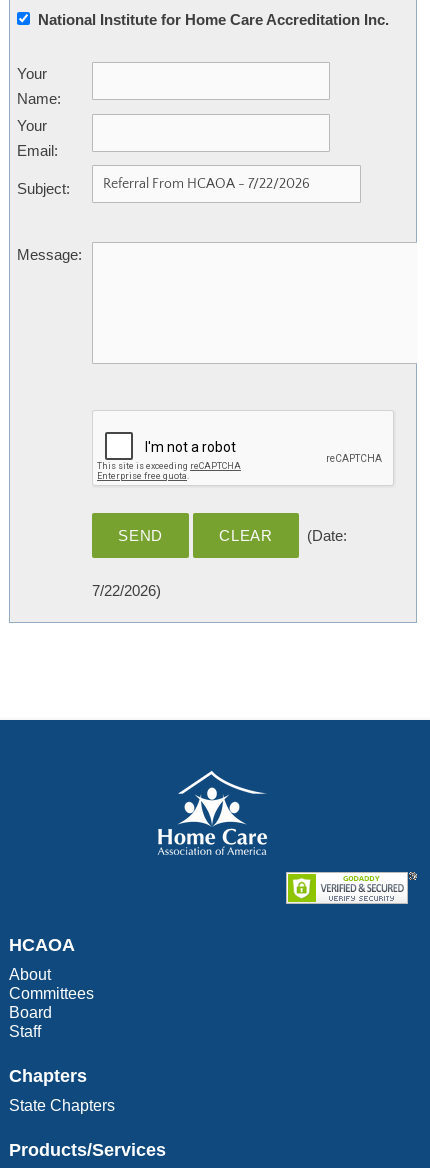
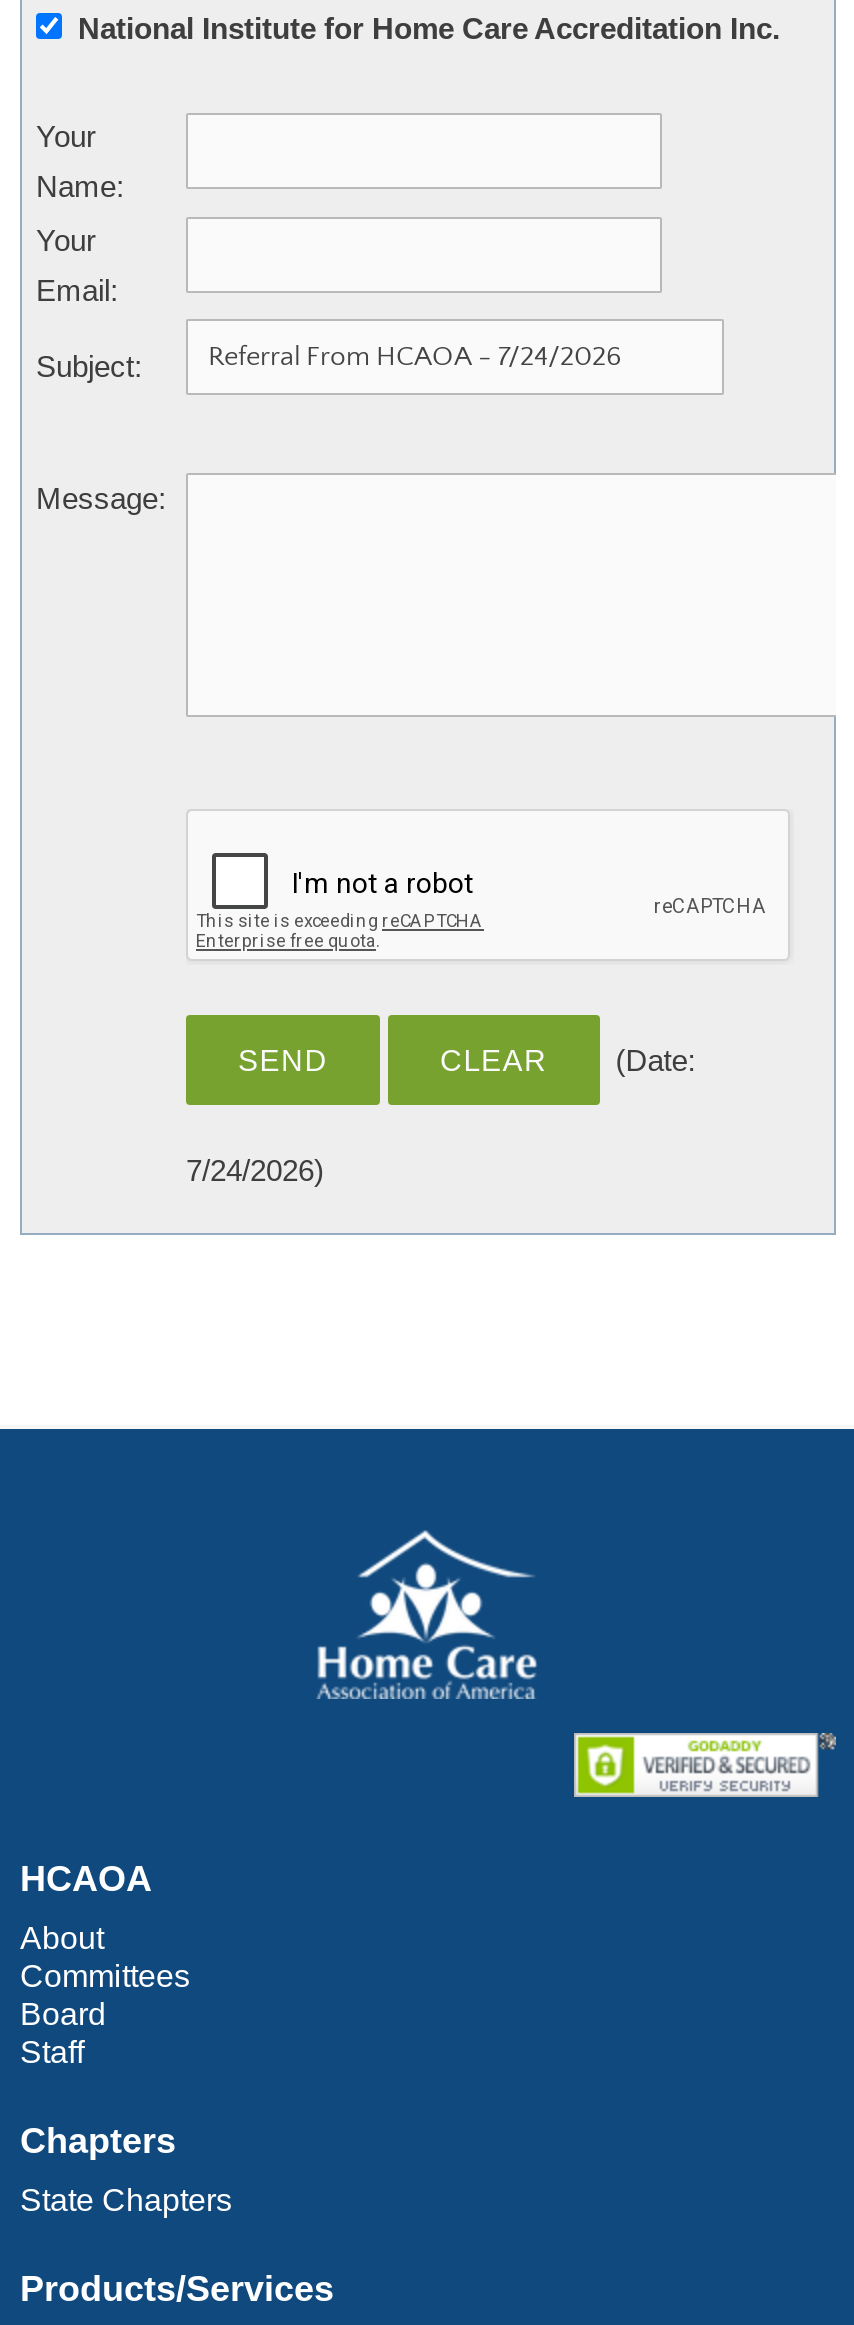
- 7/22/2026)
+ 7/24/2026)
